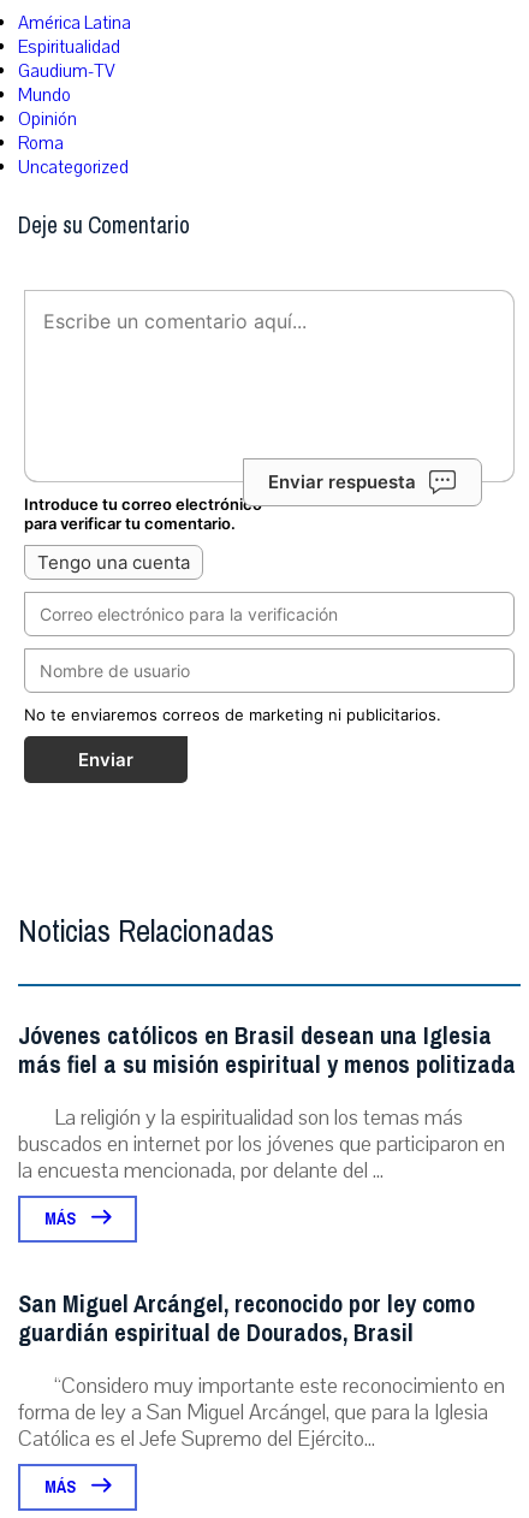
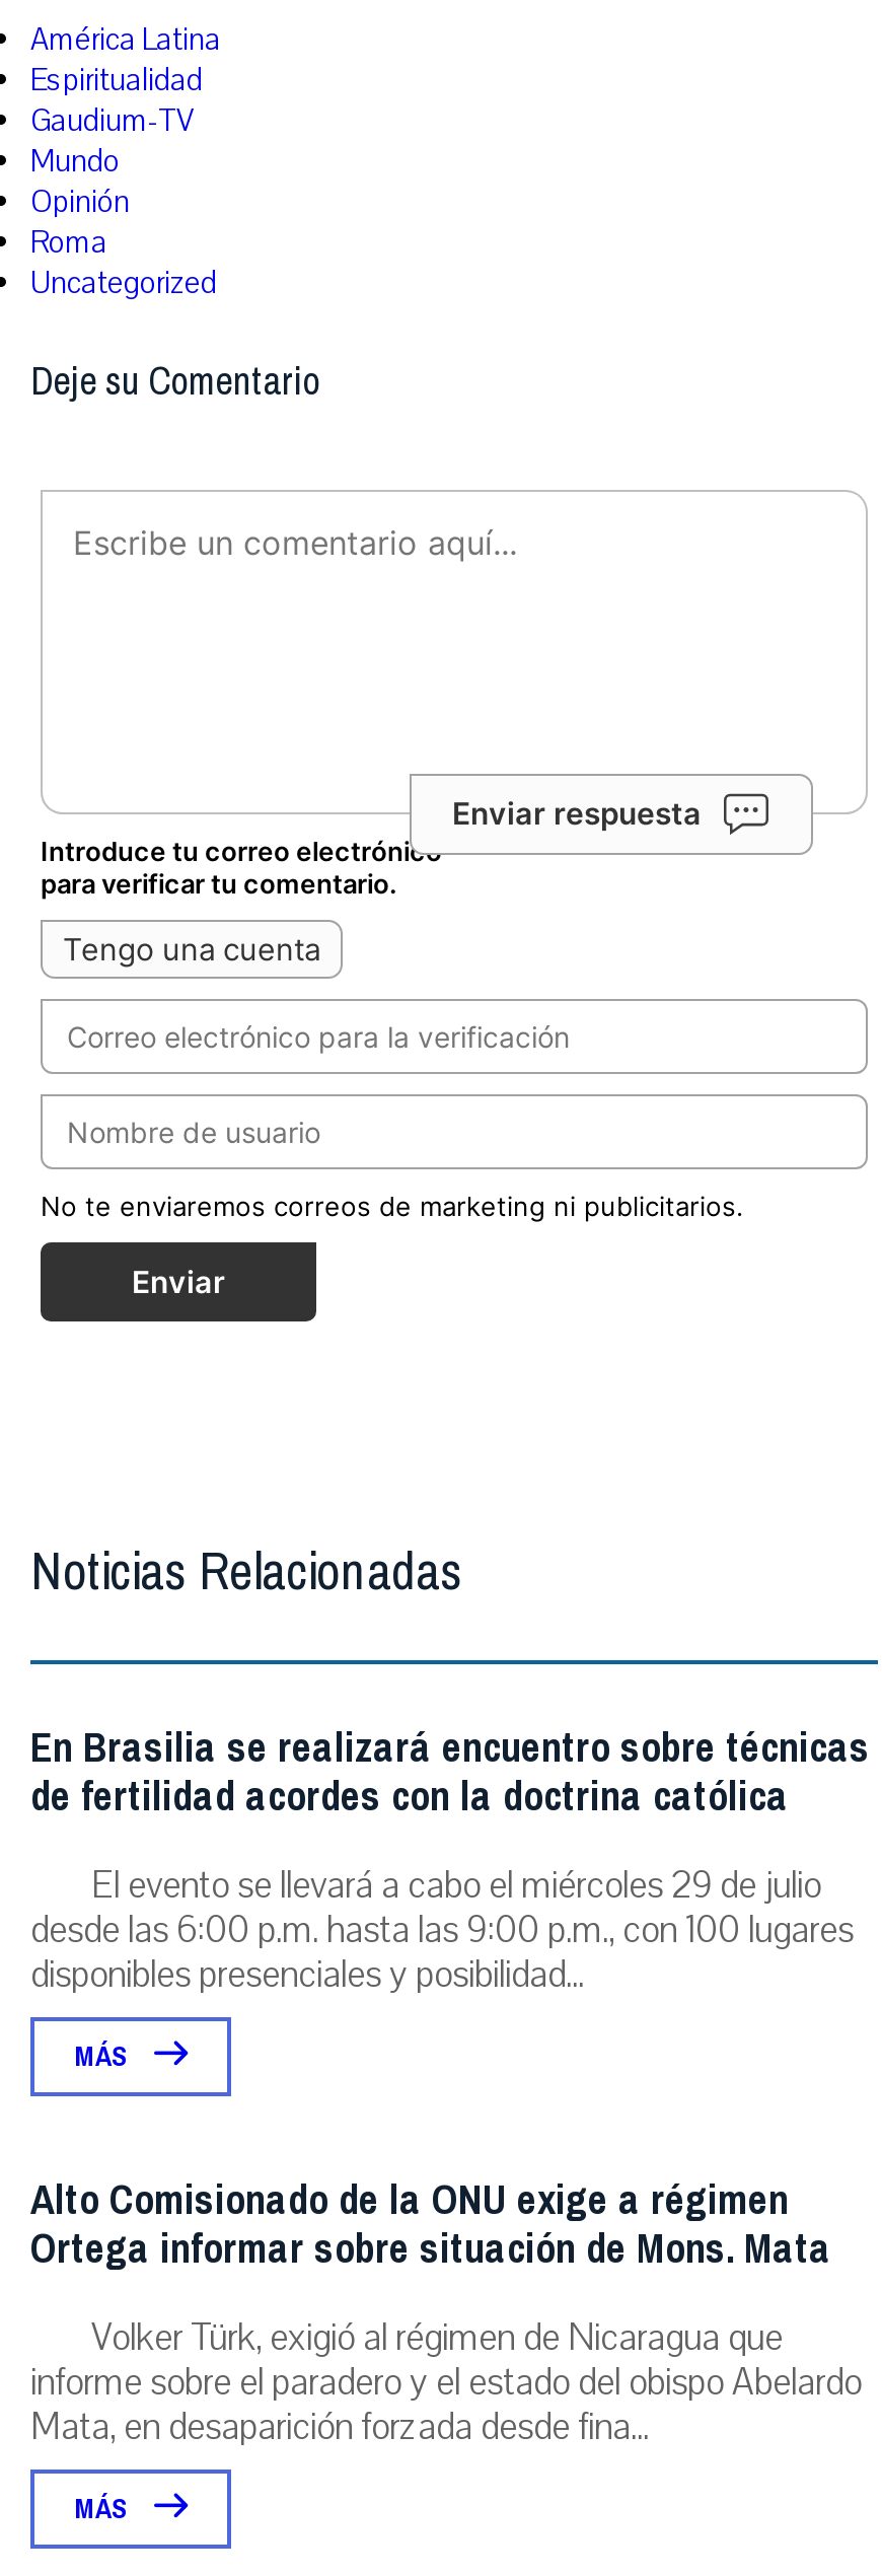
- Jóvenes católicos en Brasil desean una Iglesia
- más fiel a su misión espiritual y menos politizada
- La religión y la espiritualidad son los temas más
- buscados en internet por los jóvenes que participaron en
- la encuesta mencionada, por delante del ...
+ En Brasilia se realizará encuentro sobre técnicas
+ de fertilidad acordes con la doctrina católica
+ El evento se llevará a cabo el miércoles 29 de julio
+ desde las 6:00 p.m. hasta las 9:00 p.m., con 100 lugares
+ disponibles presenciales y posibilidad...

- San Miguel Arcángel, reconocido por ley como
- guardián espiritual de Dourados, Brasil
- “Considero muy importante este reconocimiento en
- forma de ley a San Miguel Arcángel, que para la Iglesia
- Católica es el Jefe Supremo del Ejército...
+ Alto Comisionado de la ONU exige a régimen
+ Ortega informar sobre situación de Mons. Mata
+ Volker Türk, exigió al régimen de Nicaragua que
+ informe sobre el paradero y el estado del obispo Abelardo
+ Mata, en desaparición forzada desde fina...
